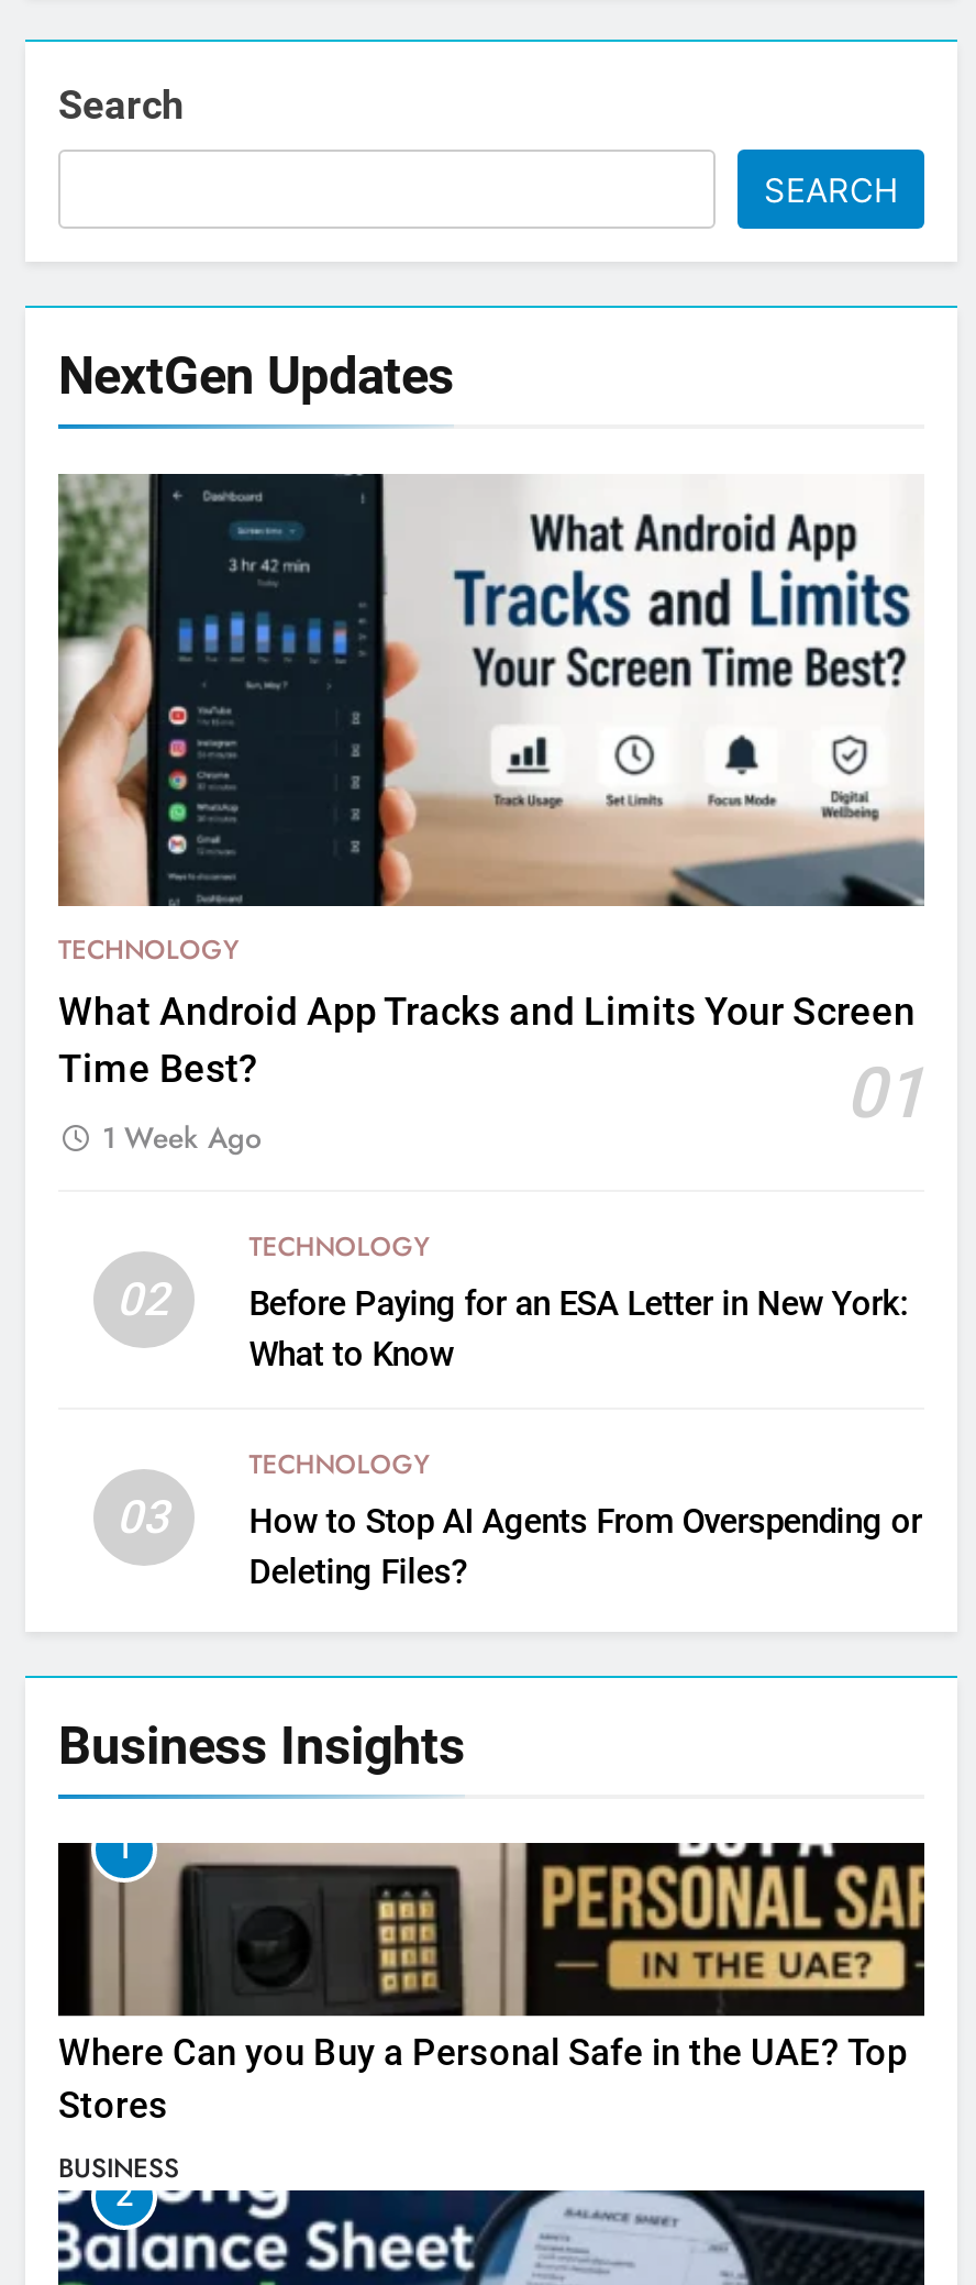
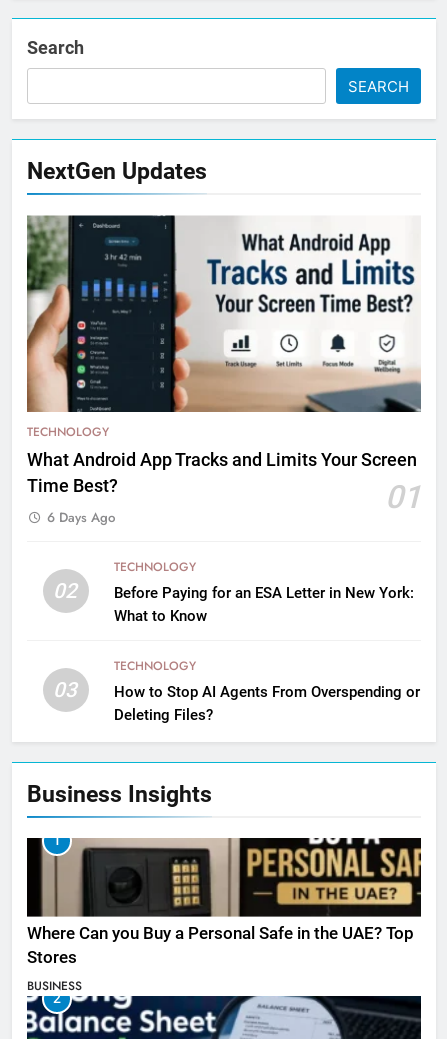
- 1 Week Ago
+ 6 Days Ago
